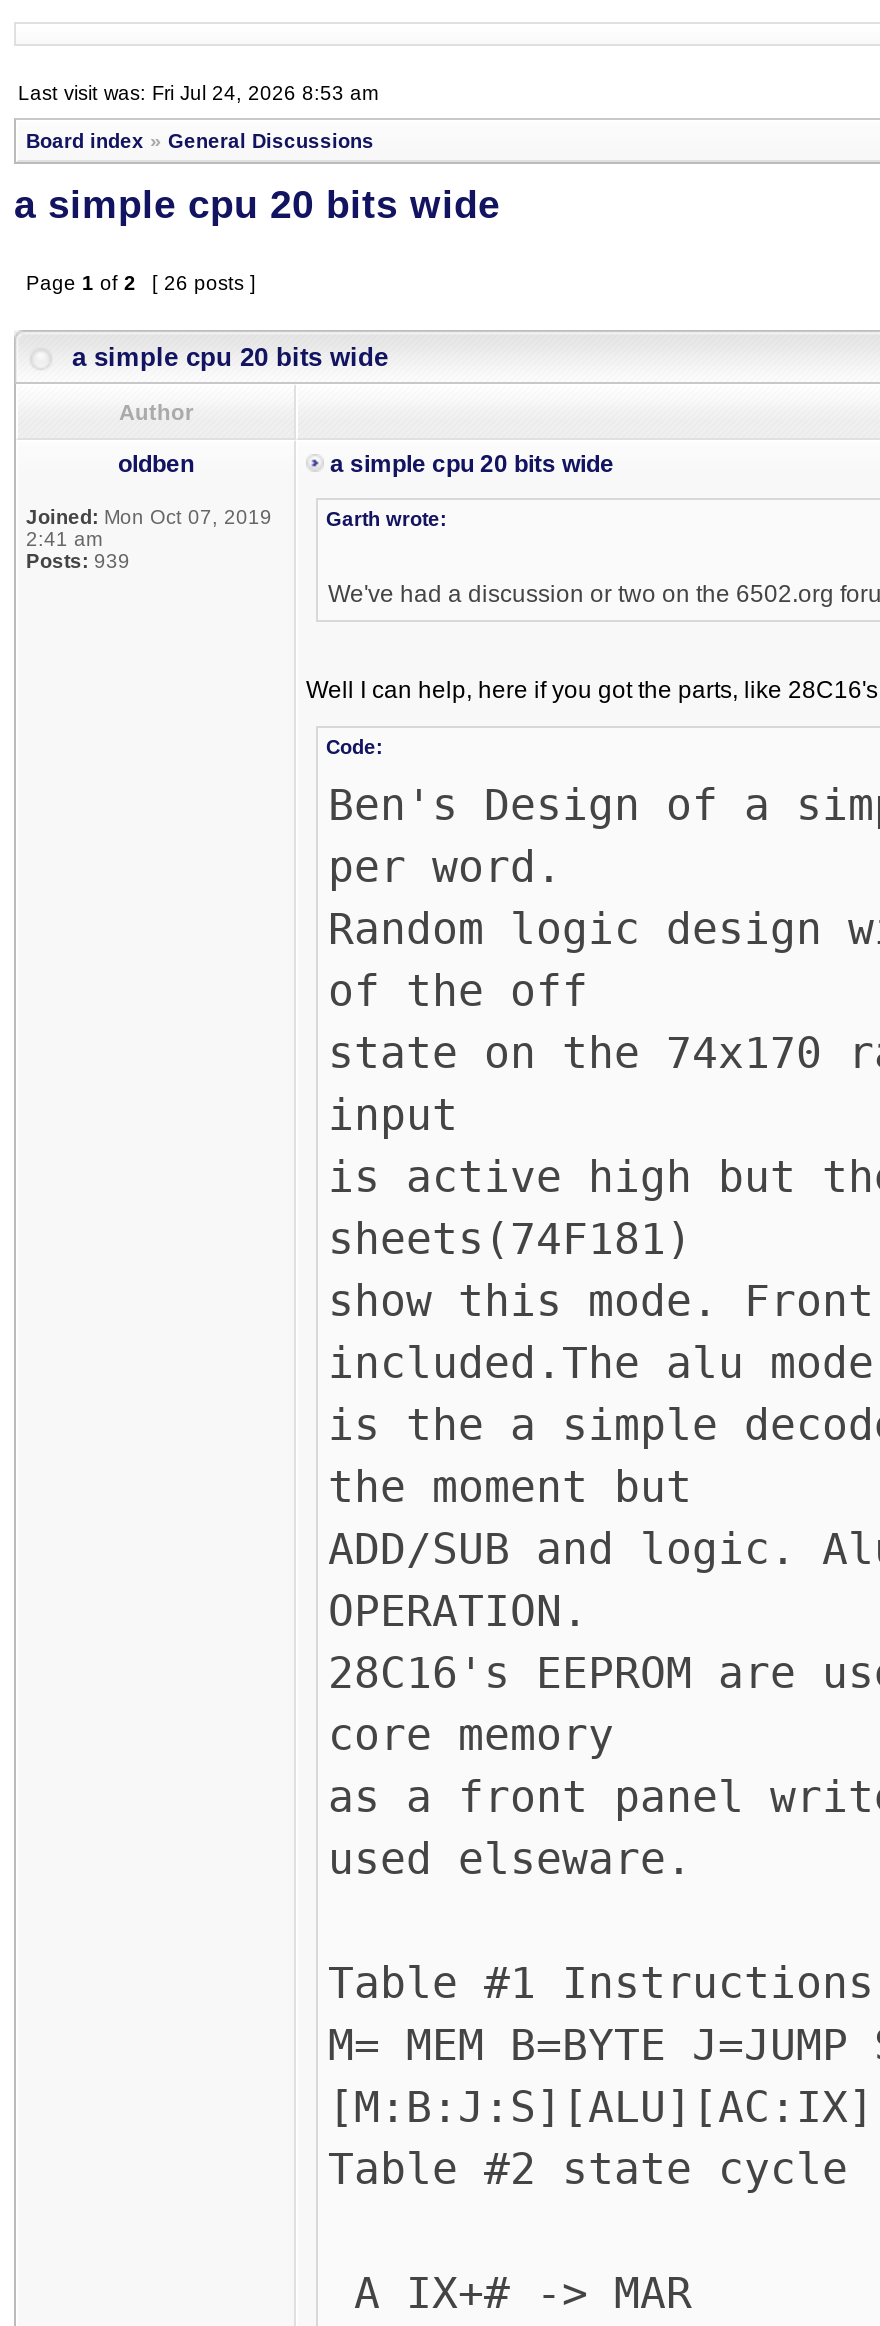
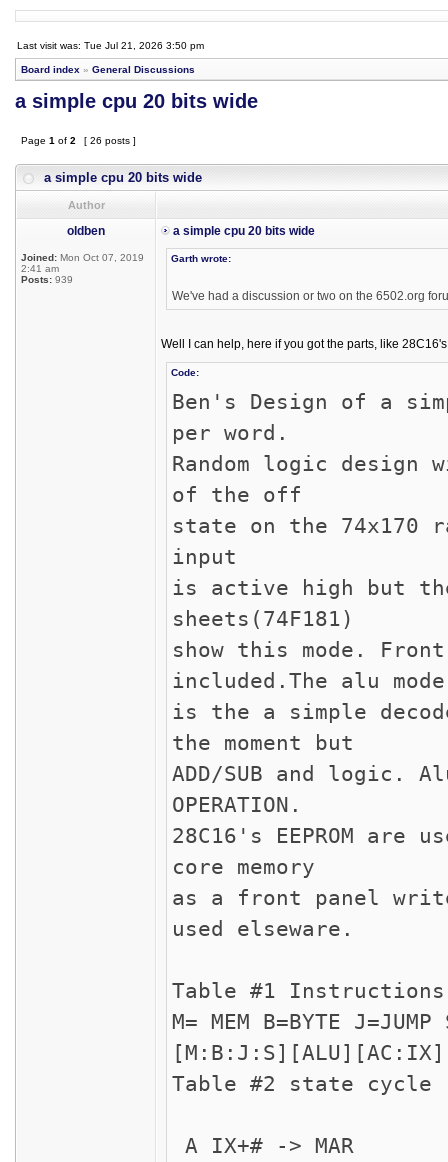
- Last visit was: Fri Jul 24, 2026 8:53 am
+ Last visit was: Tue Jul 21, 2026 3:50 pm
